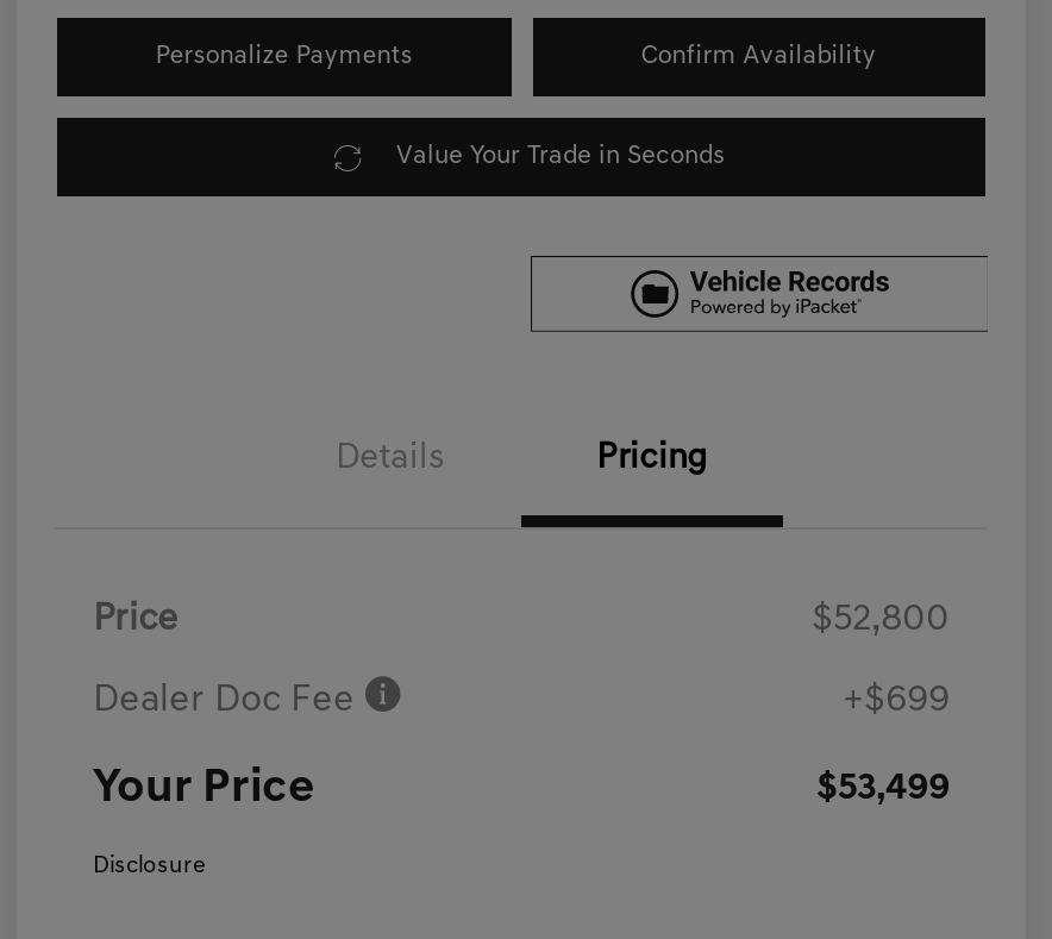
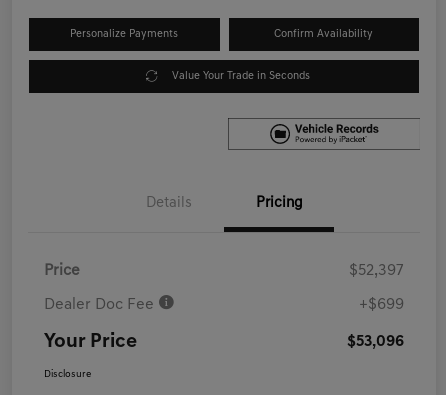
- $52,800
+ $52,397

- $53,499
+ $53,096
